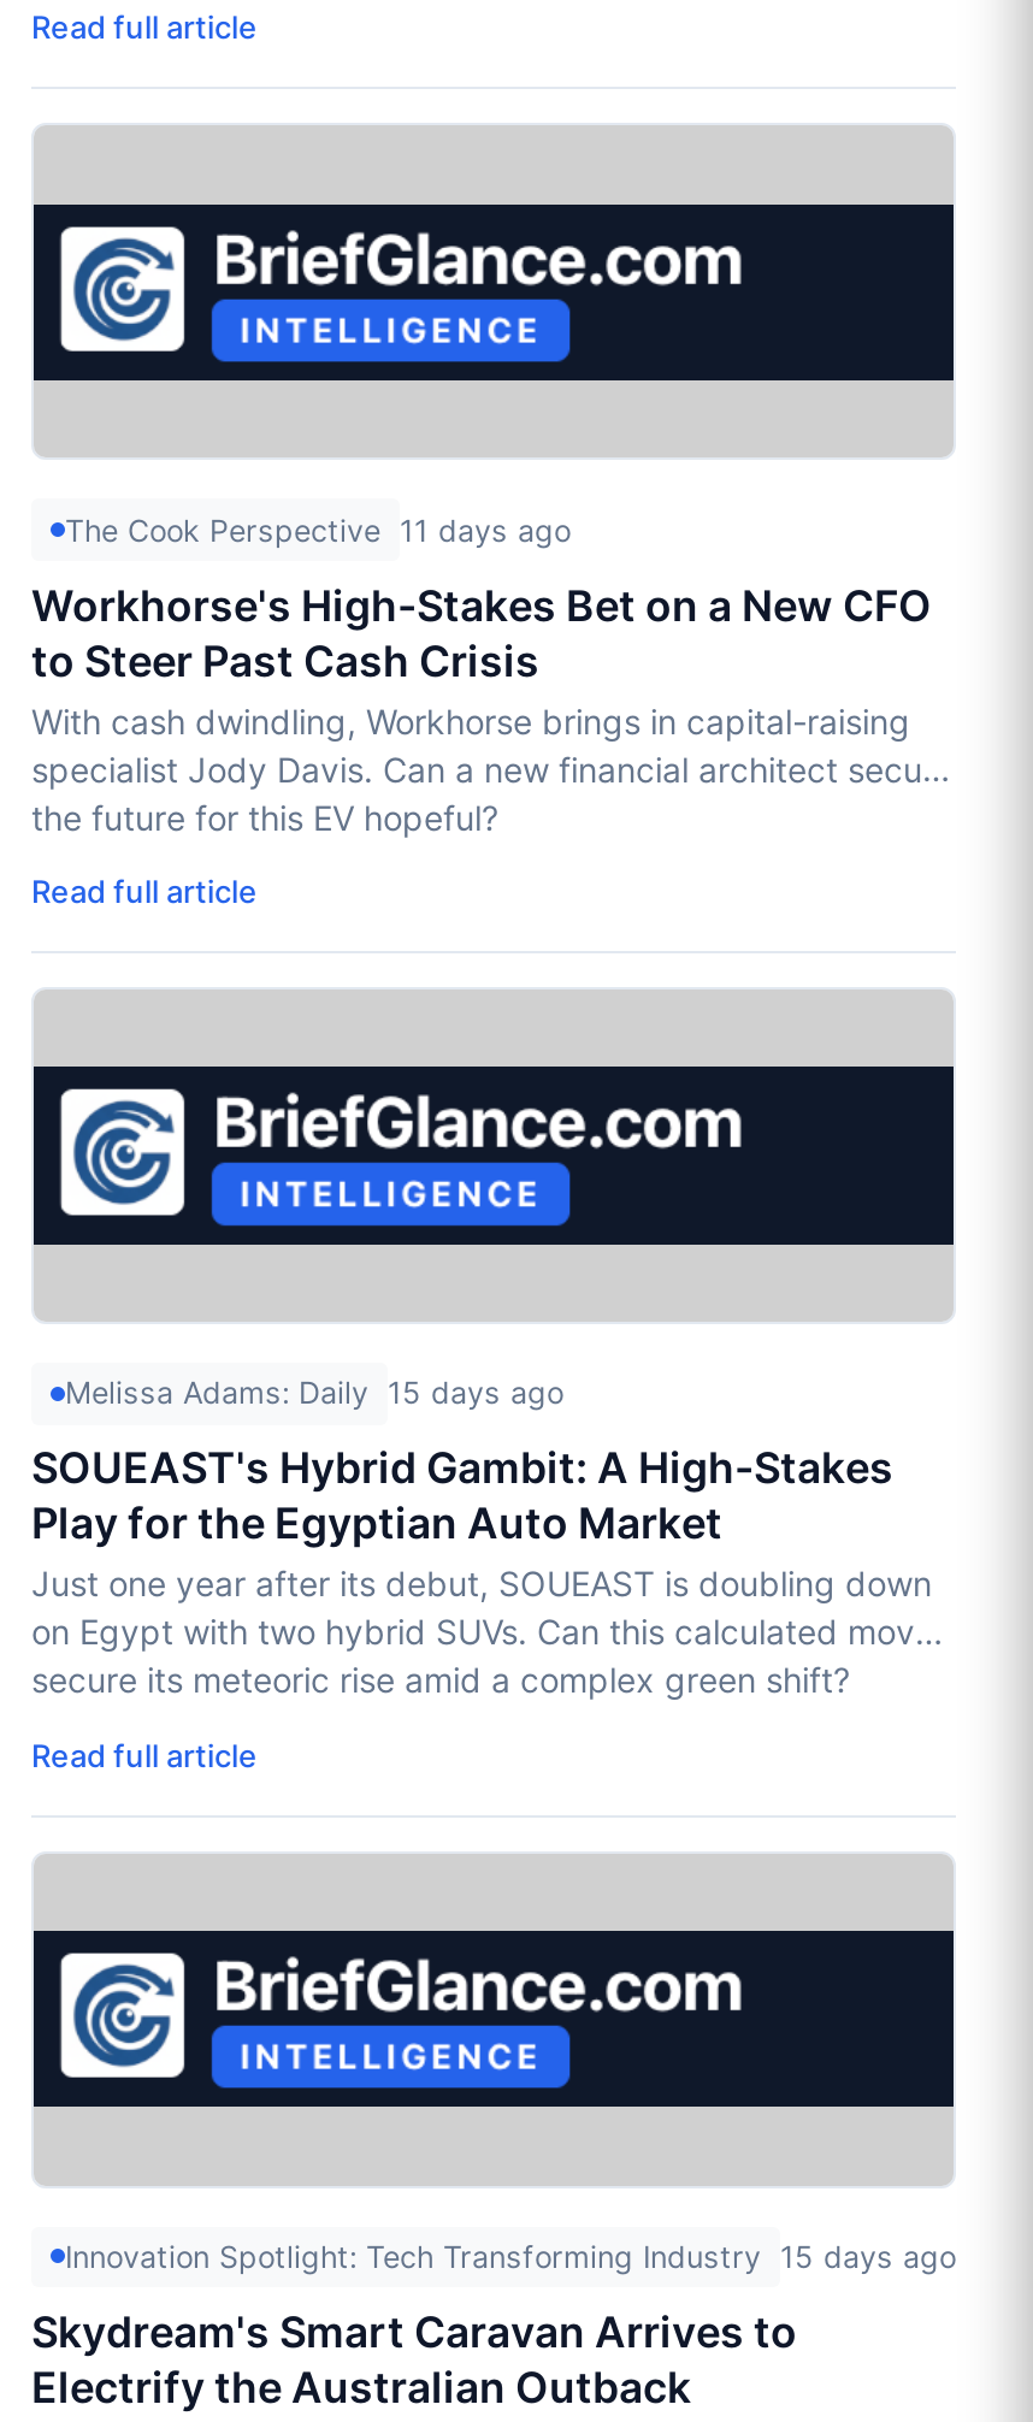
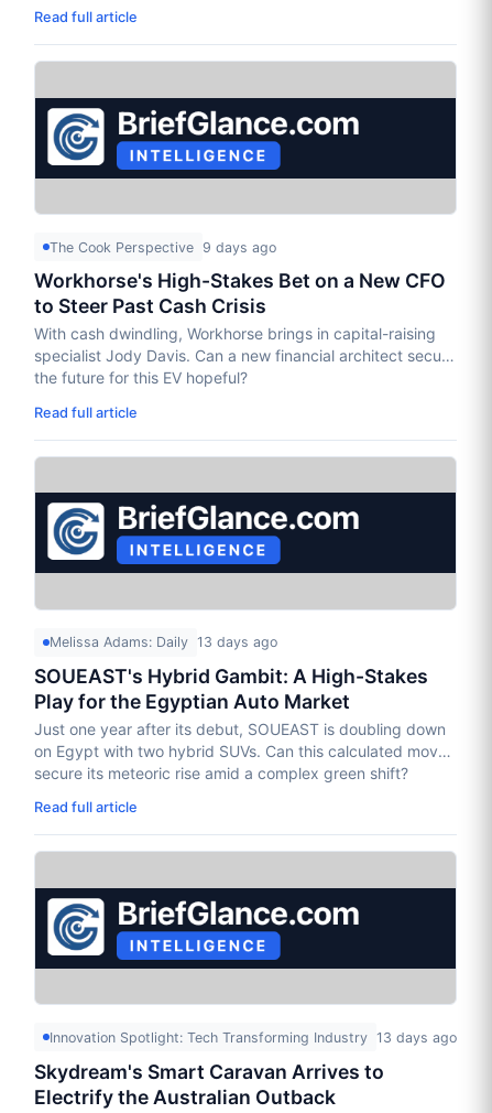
- The Cook Perspective 11 days ago
+ The Cook Perspective 9 days ago

- Melissa Adams: Daily 15 days ago
+ Melissa Adams: Daily 13 days ago

- Innovation Spotlight: Tech Transforming Industry 15 days ago
+ Innovation Spotlight: Tech Transforming Industry 13 days ago
